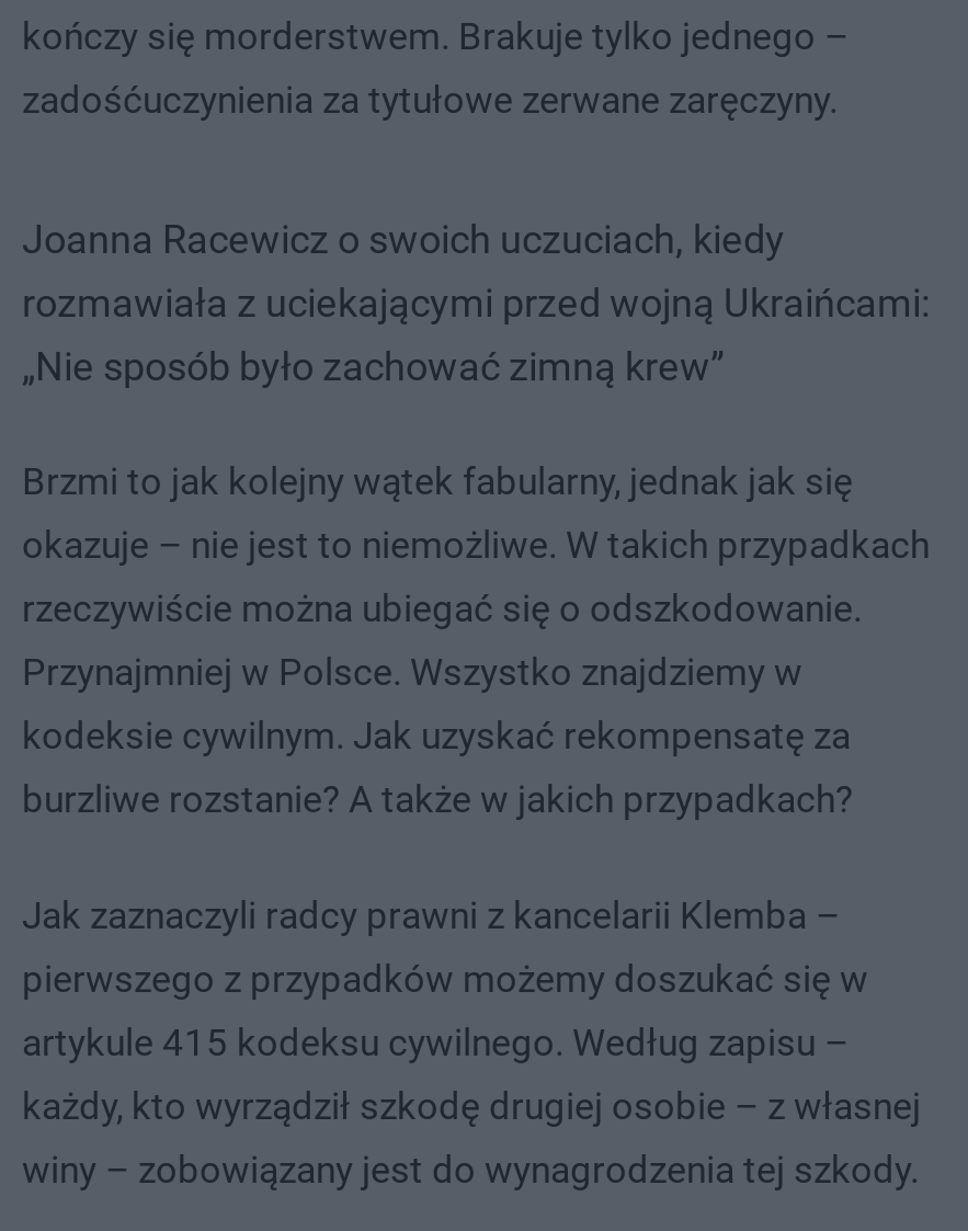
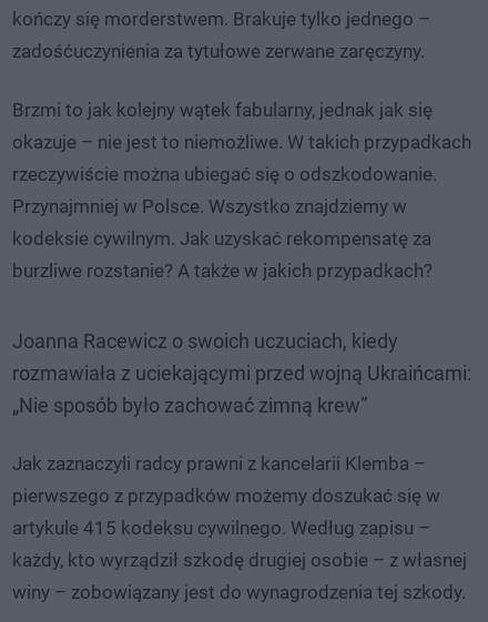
moved down: Joanna Racewicz o swoich uczuciach, kiedy | rozmawiała z uciekającymi przed wojną Ukraińcami: | „Nie sposób było zachować zimną krew”

moved up: Brzmi to jak kolejny wątek fabularny, jednak jak się | okazuje – nie jest to niemożliwe. W takich przypadkach | rzeczywiście można ubiegać się o odszkodowanie. | Przynajmniej w Polsce. Wszystko znajdziemy w | kodeksie cywilnym. Jak uzyskać rekompensatę za | burzliwe rozstanie? A także w jakich przypadkach?
